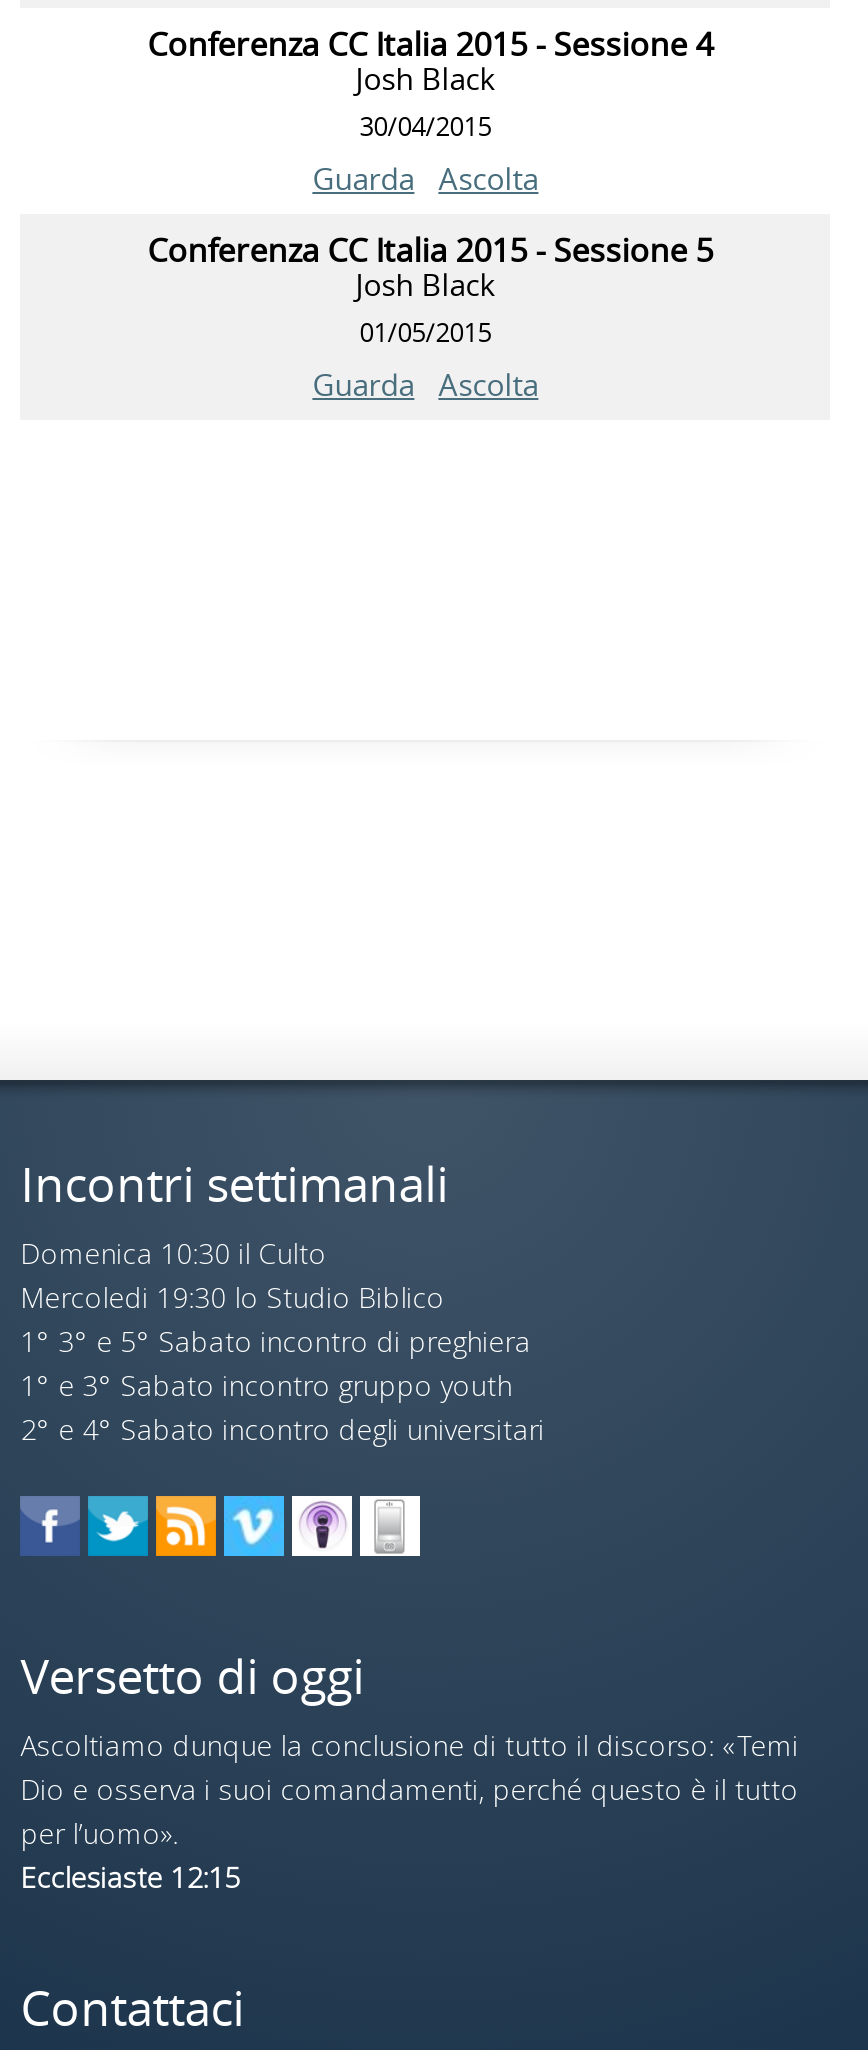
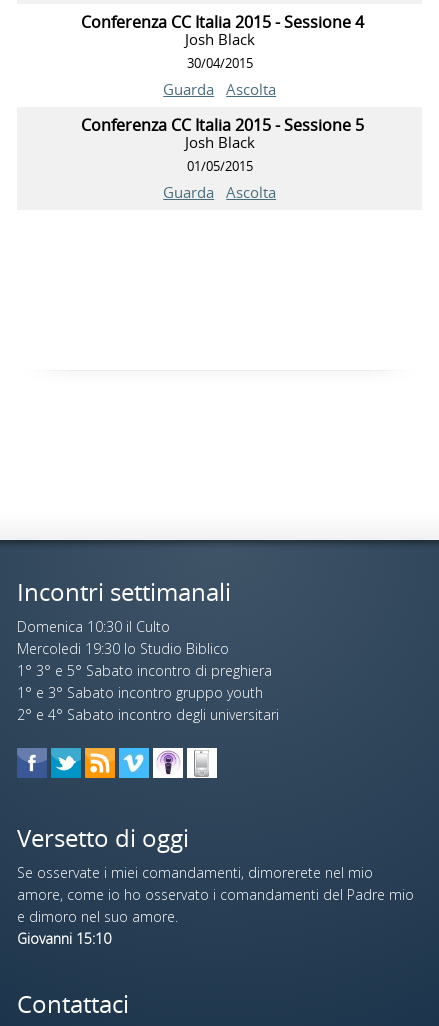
- Ascoltiamo dunque la conclusione di tutto il discorso: «Temi
- Dio e osserva i suoi comandamenti, perché questo è il tutto
- per l’uomo».
- Ecclesiaste 12:15
+ Se osservate i miei comandamenti, dimorerete nel mio
+ amore, come io ho osservato i comandamenti del Padre mio
+ e dimoro nel suo amore.
+ Giovanni 15:10
